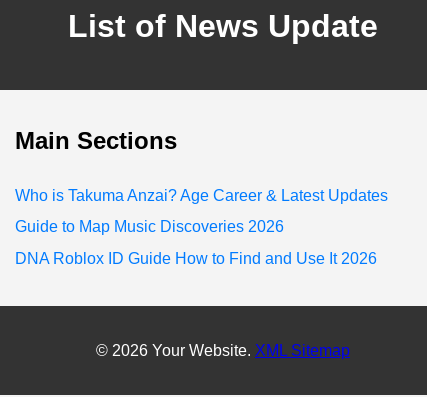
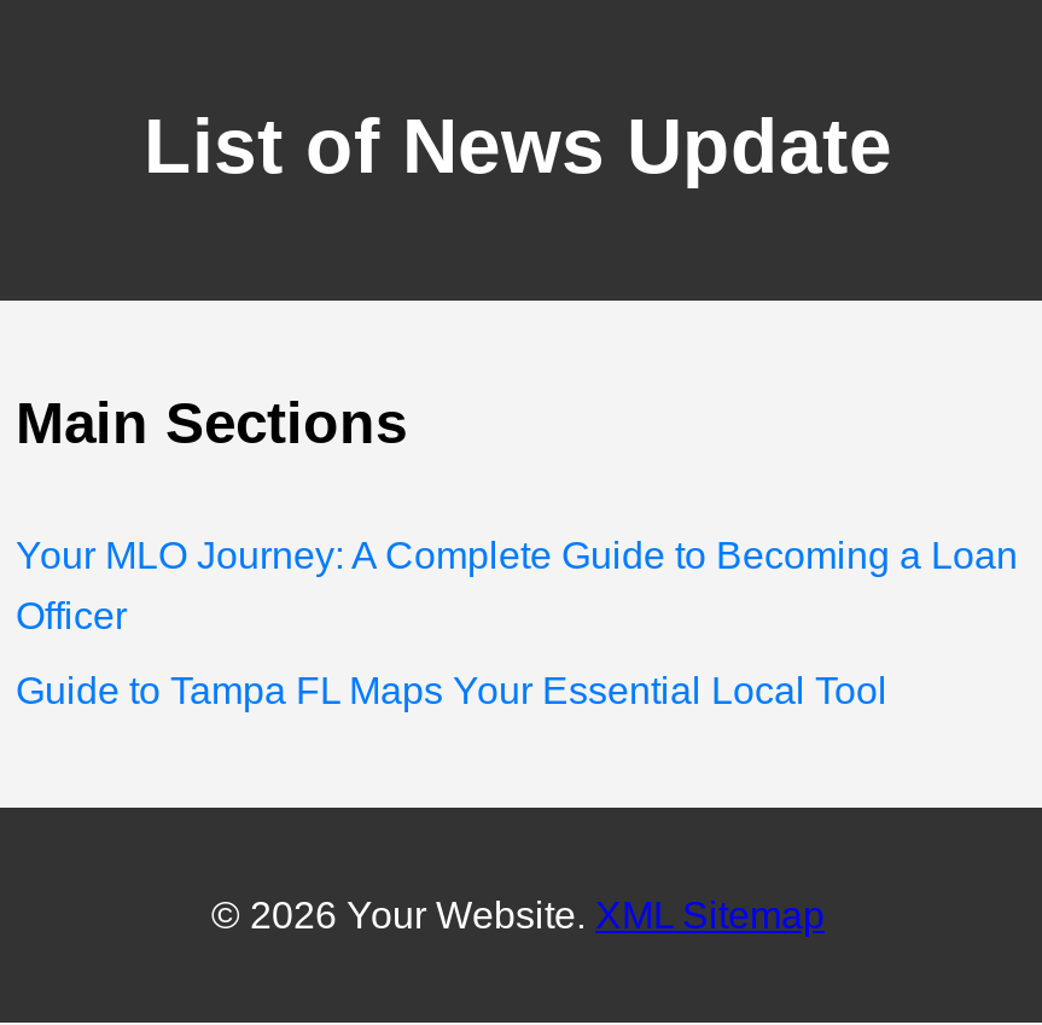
- Who is Takuma Anzai? Age Career & Latest Updates
+ Your MLO Journey: A Complete Guide to Becoming a Loan

- Guide to Map Music Discoveries 2026
+ Officer

- DNA Roblox ID Guide How to Find and Use It 2026
+ Guide to Tampa FL Maps Your Essential Local Tool
